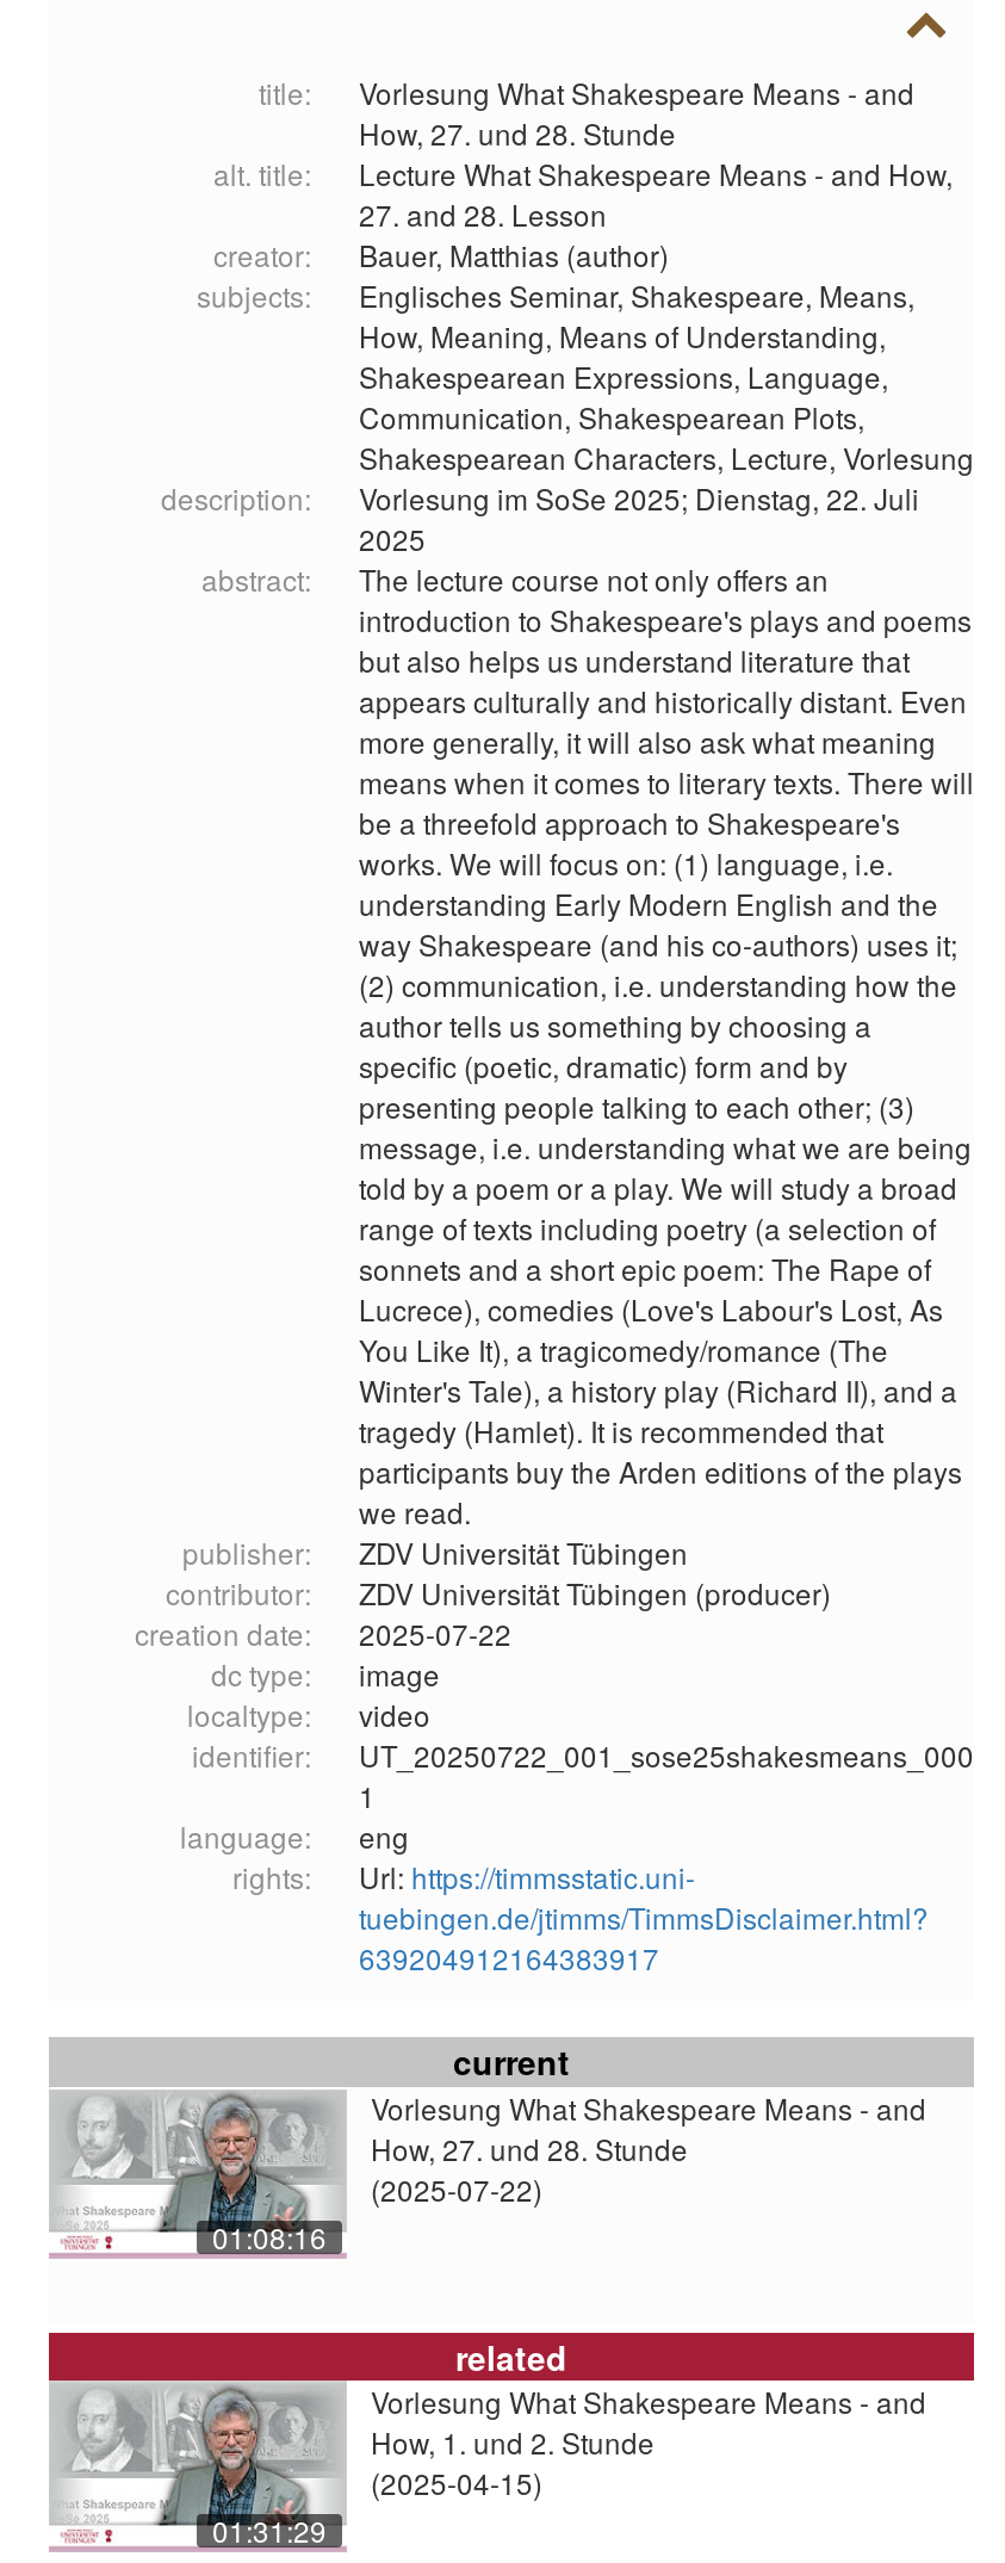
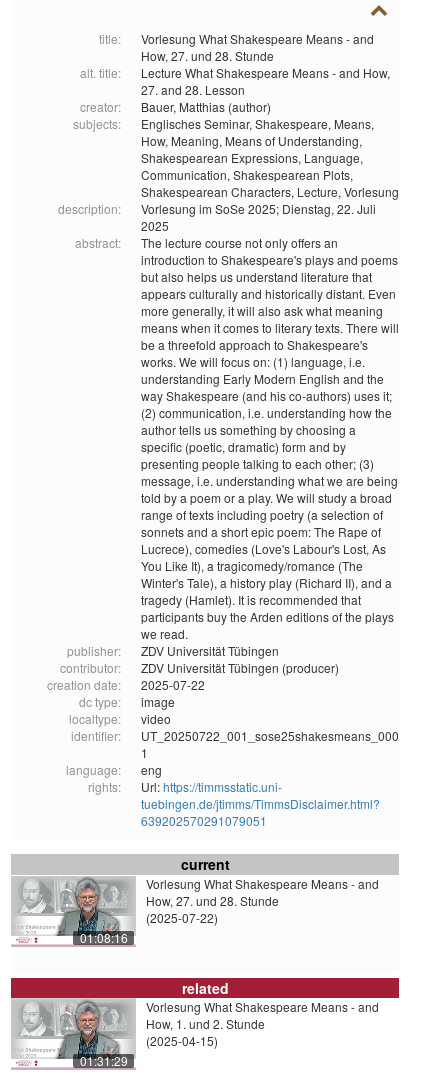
- 639204912164383917
+ 639202570291079051
